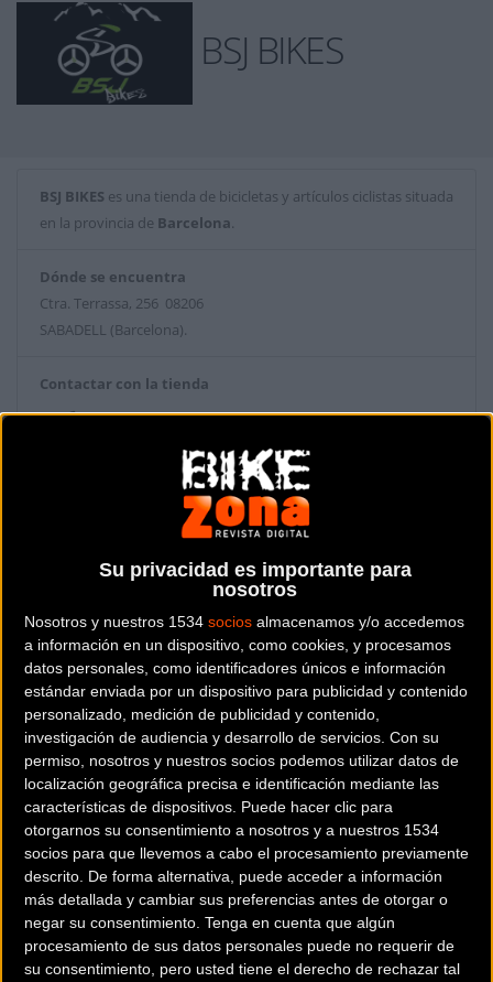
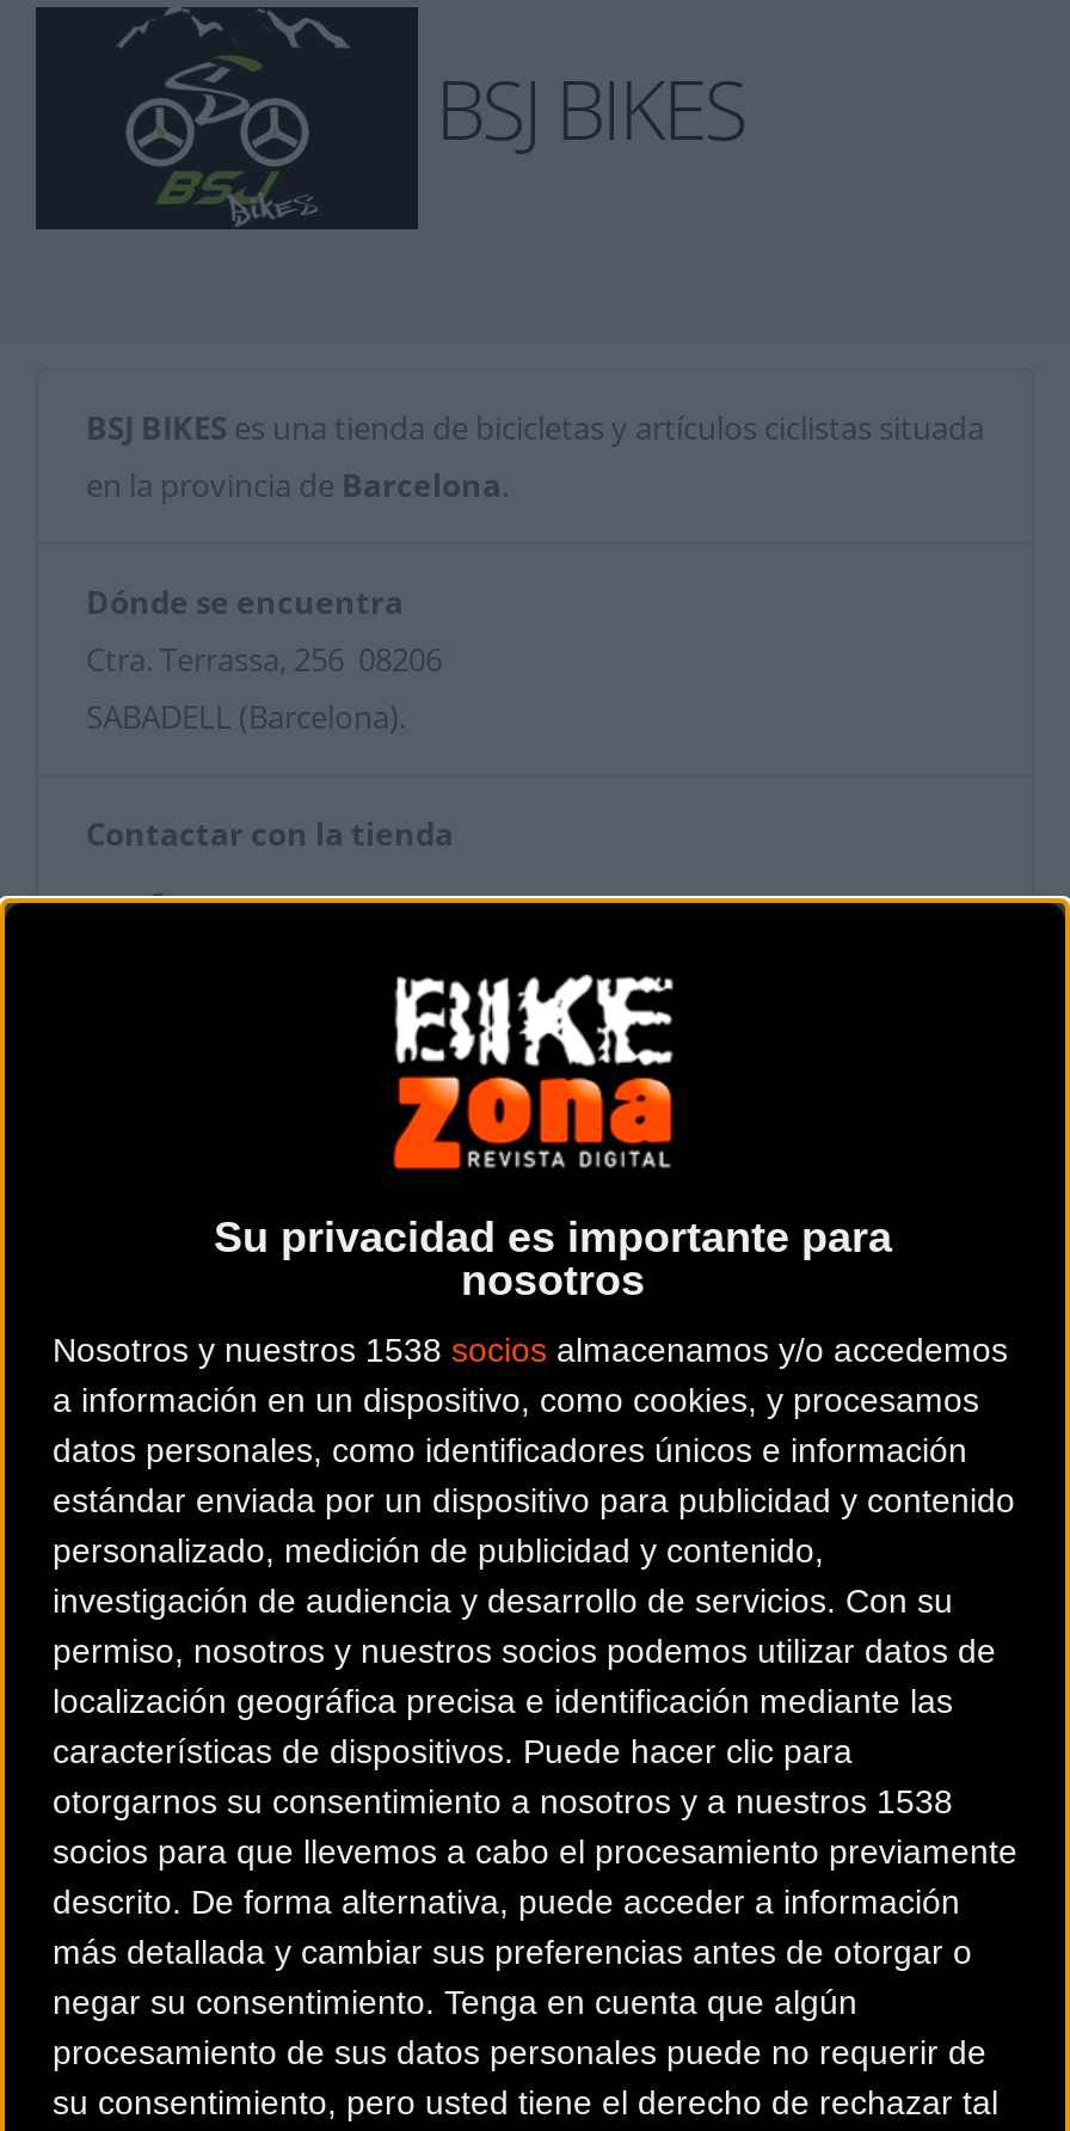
- Nosotros y nuestros 1534 socios almacenamos y/o accedemos
+ Nosotros y nuestros 1538 socios almacenamos y/o accedemos

- otorgarnos su consentimiento a nosotros y a nuestros 1534
+ otorgarnos su consentimiento a nosotros y a nuestros 1538
